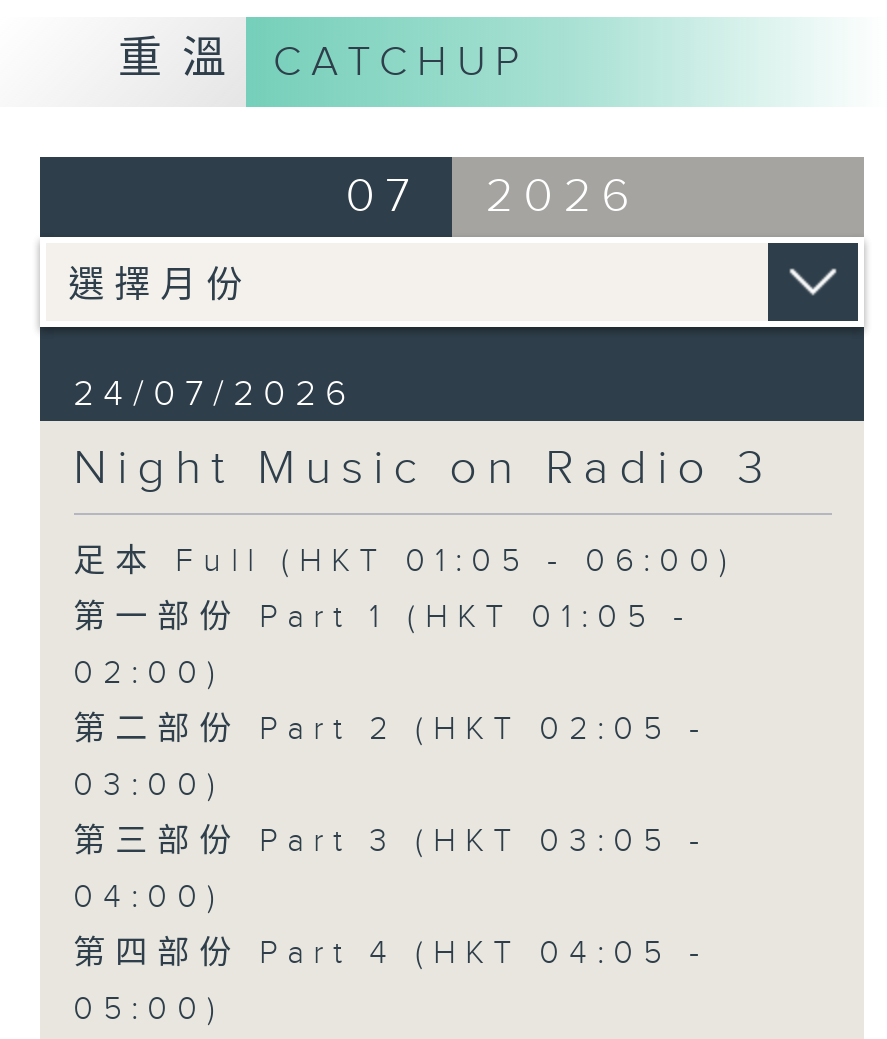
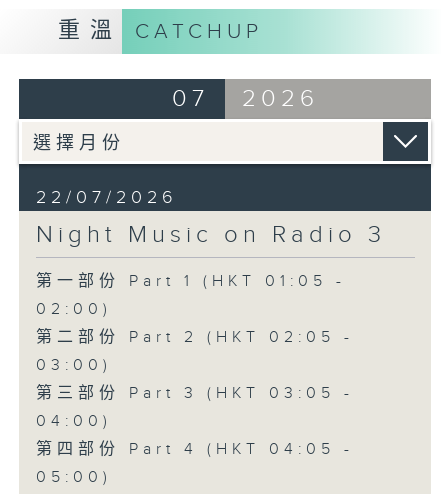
- 24/07/2026
+ 22/07/2026

- 足本 Full (HKT 01:05 - 06:00)
